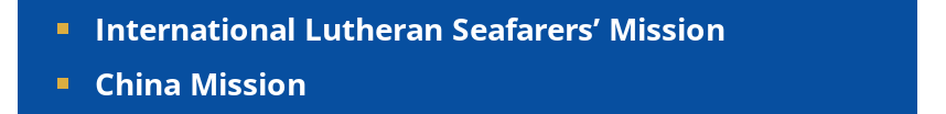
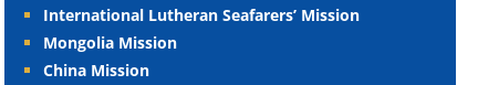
+ Mongolia Mission
